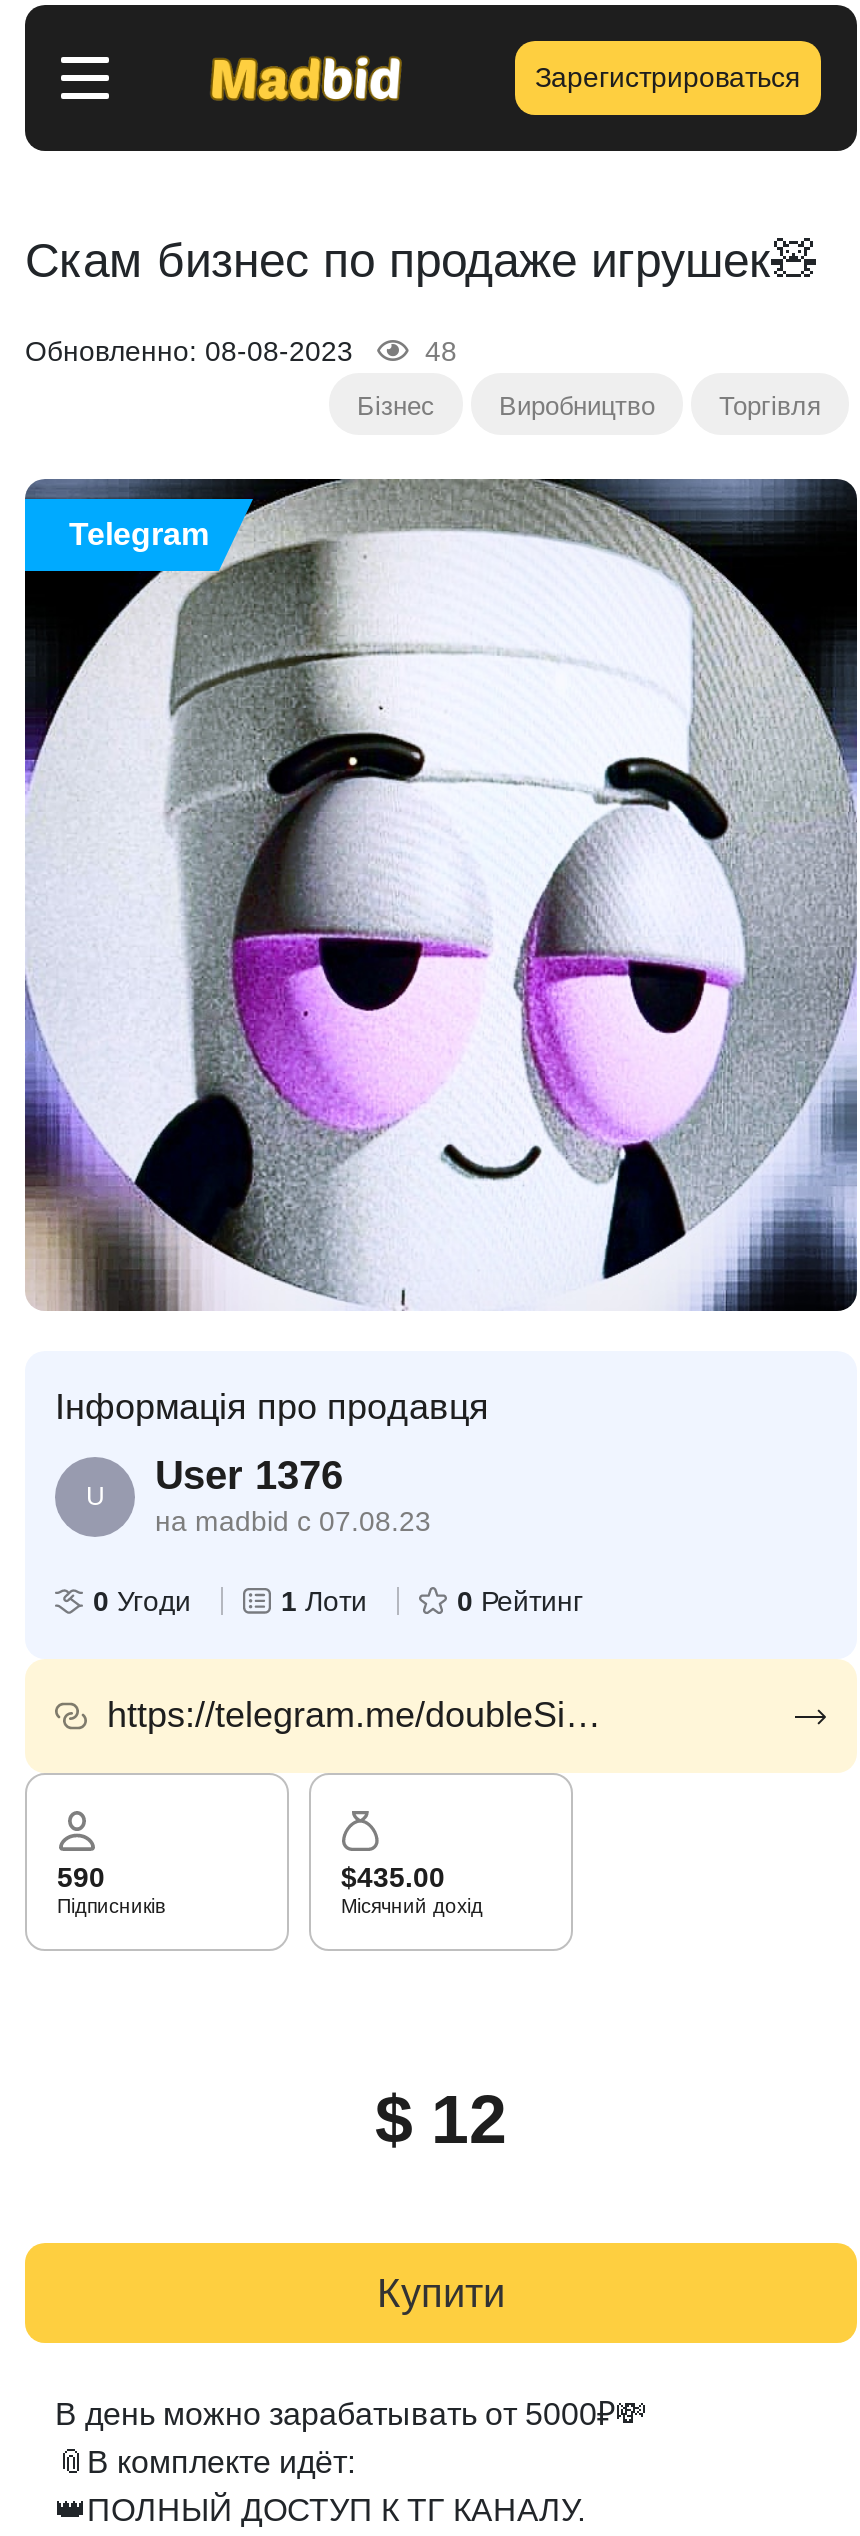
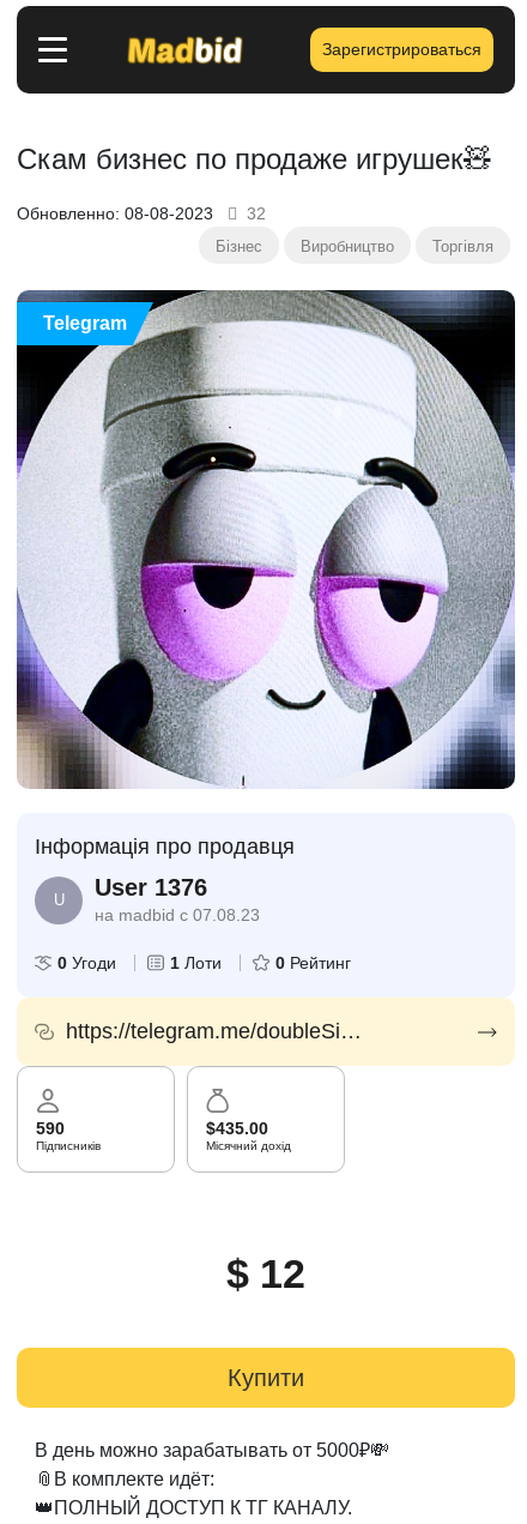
- Обновленно: 08-08-2023 48
+ Обновленно: 08-08-2023 32
